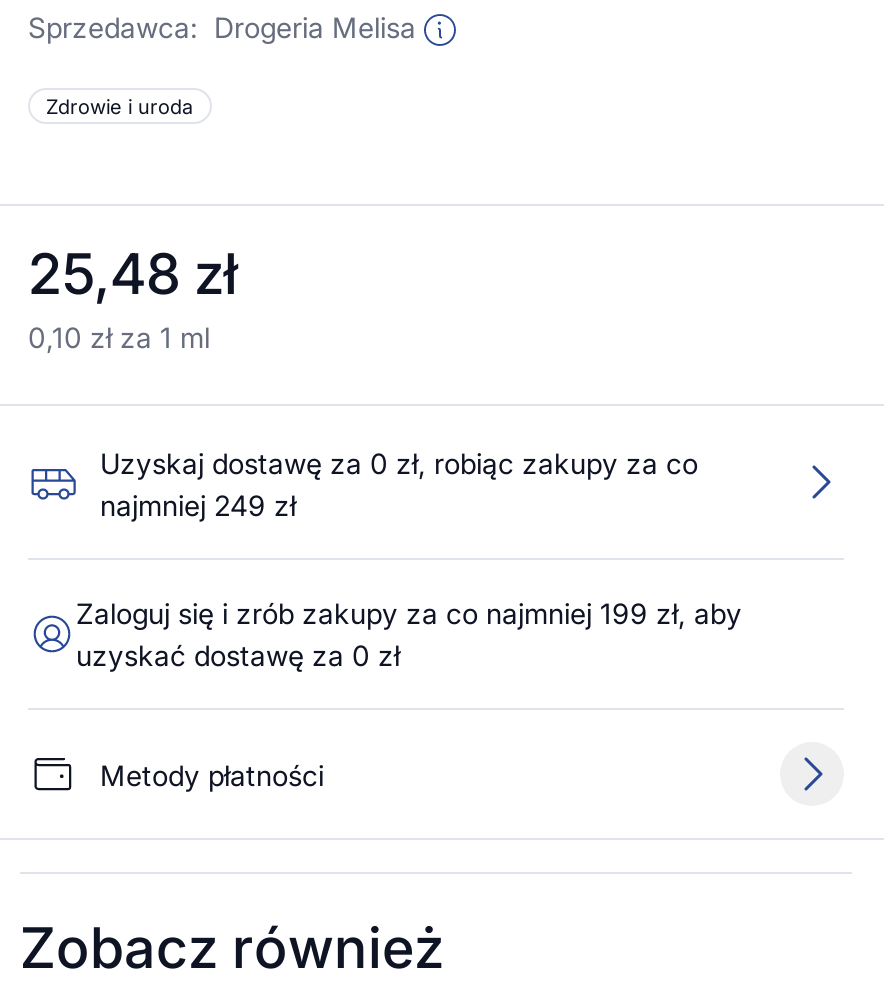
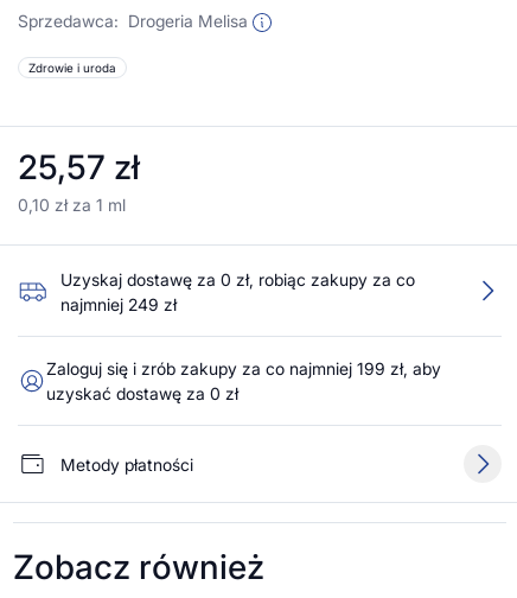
- 25,48 zł
+ 25,57 zł
